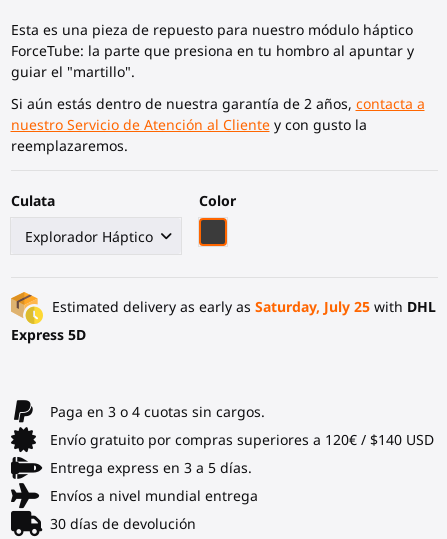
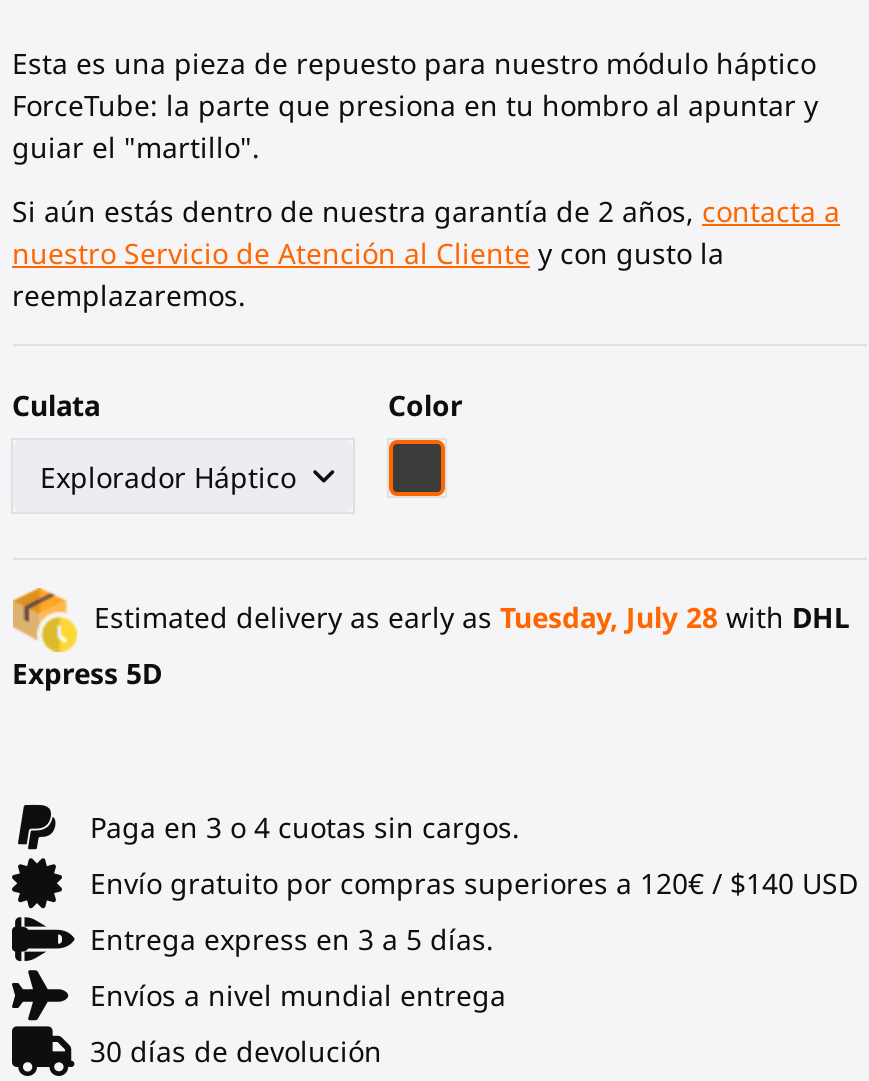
- Estimated delivery as early as Saturday, July 25 with DHL
+ Estimated delivery as early as Tuesday, July 28 with DHL
